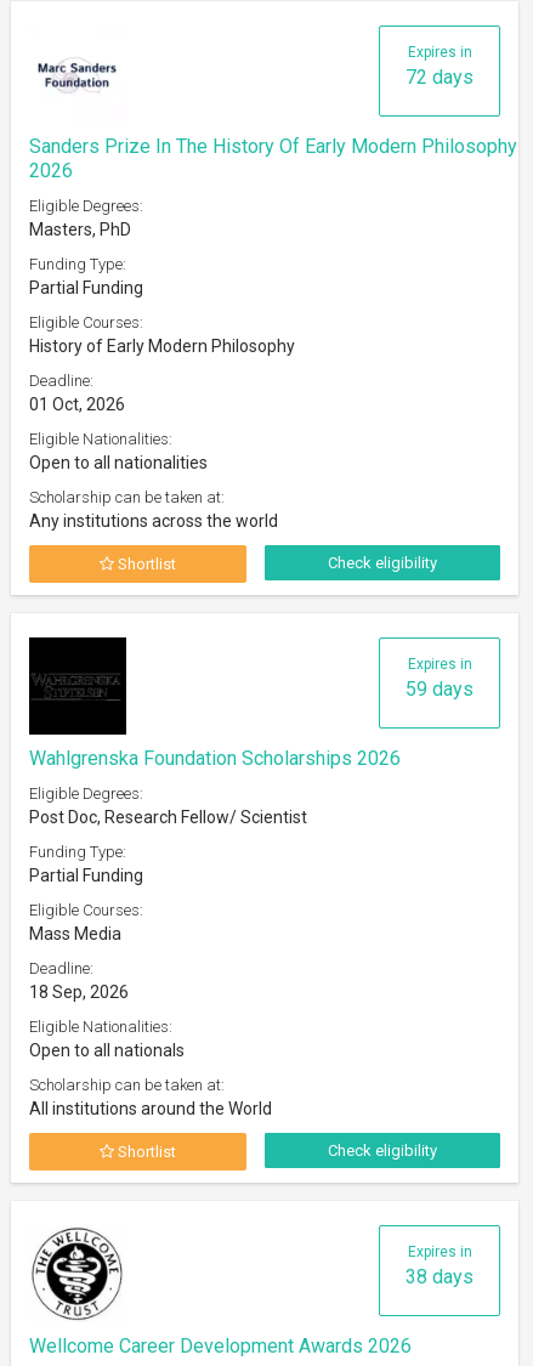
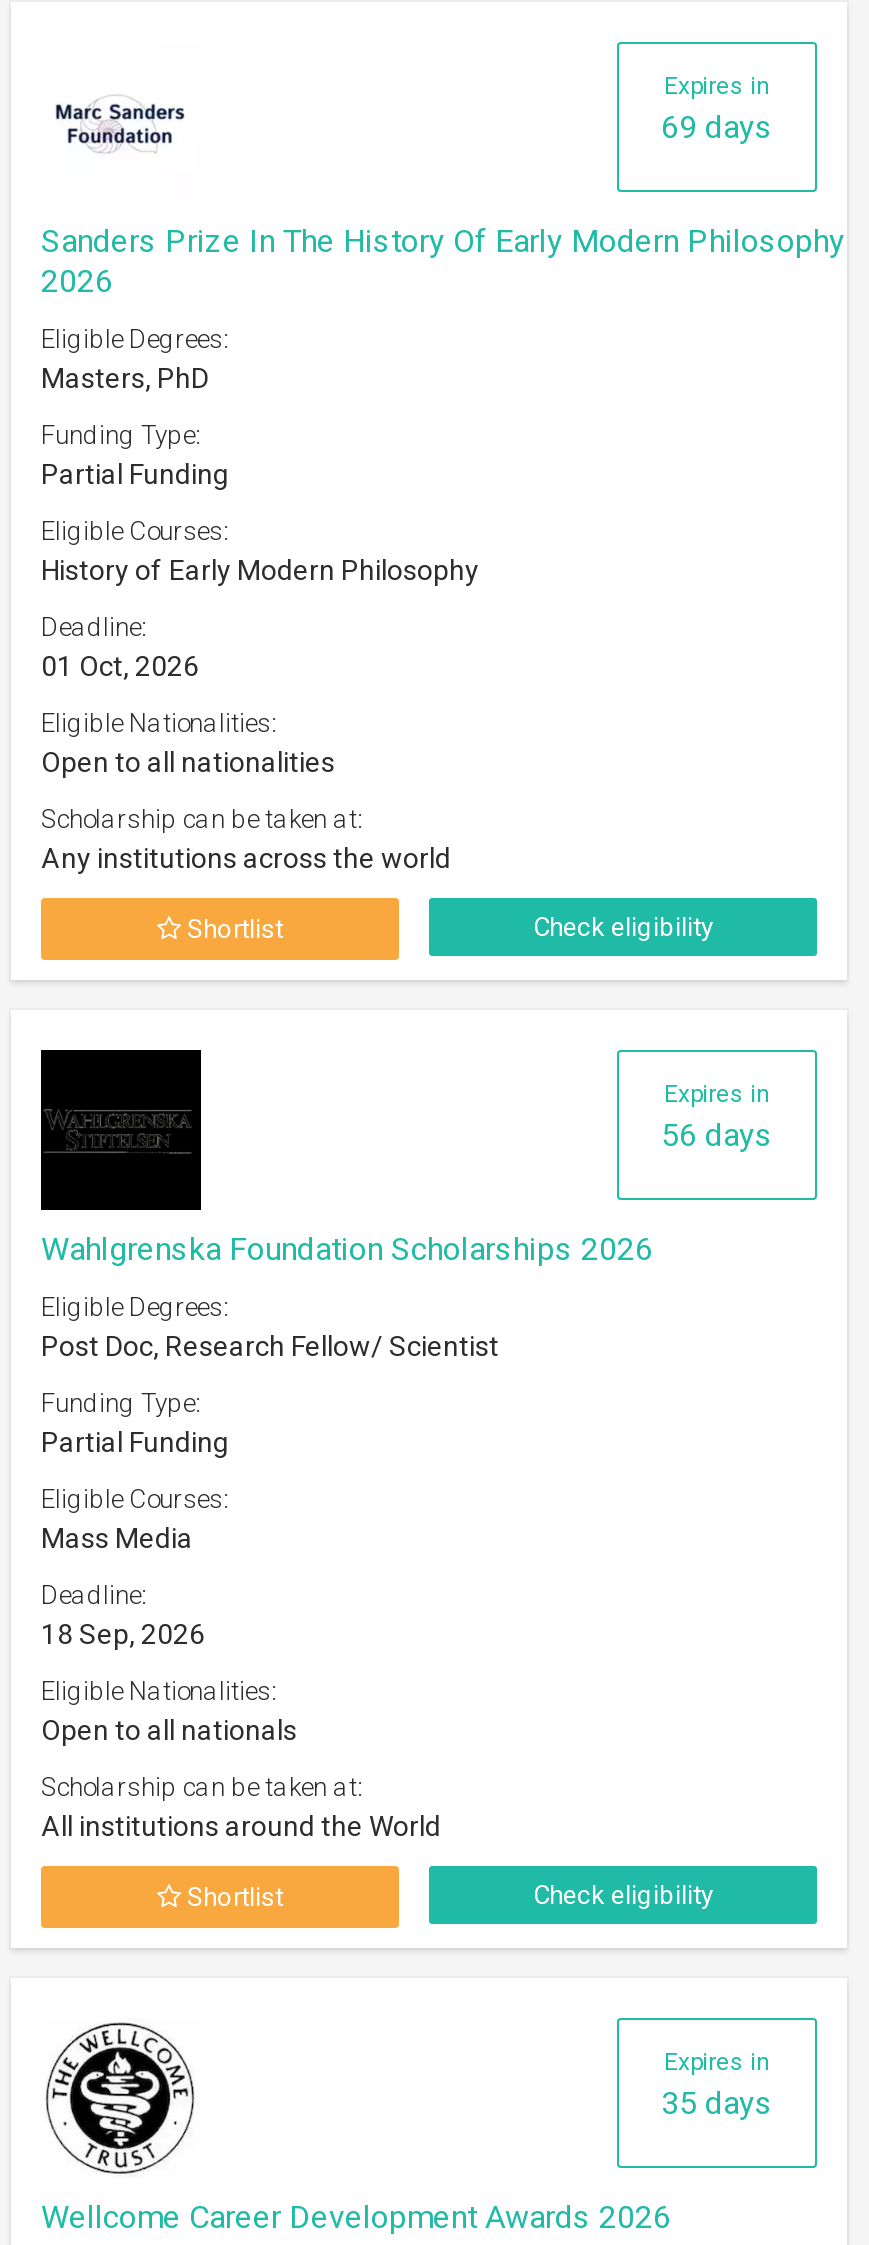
- 72 days
+ 69 days

- 59 days
+ 56 days

- 38 days
+ 35 days
